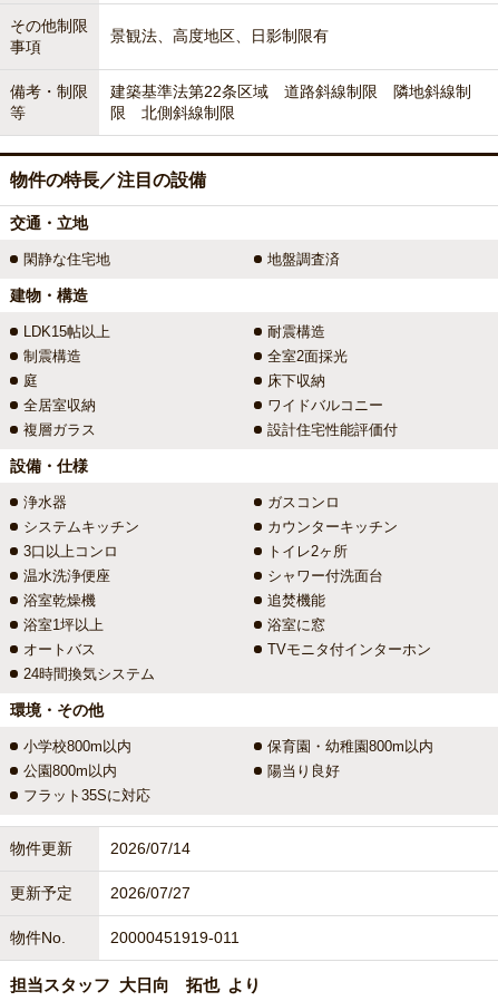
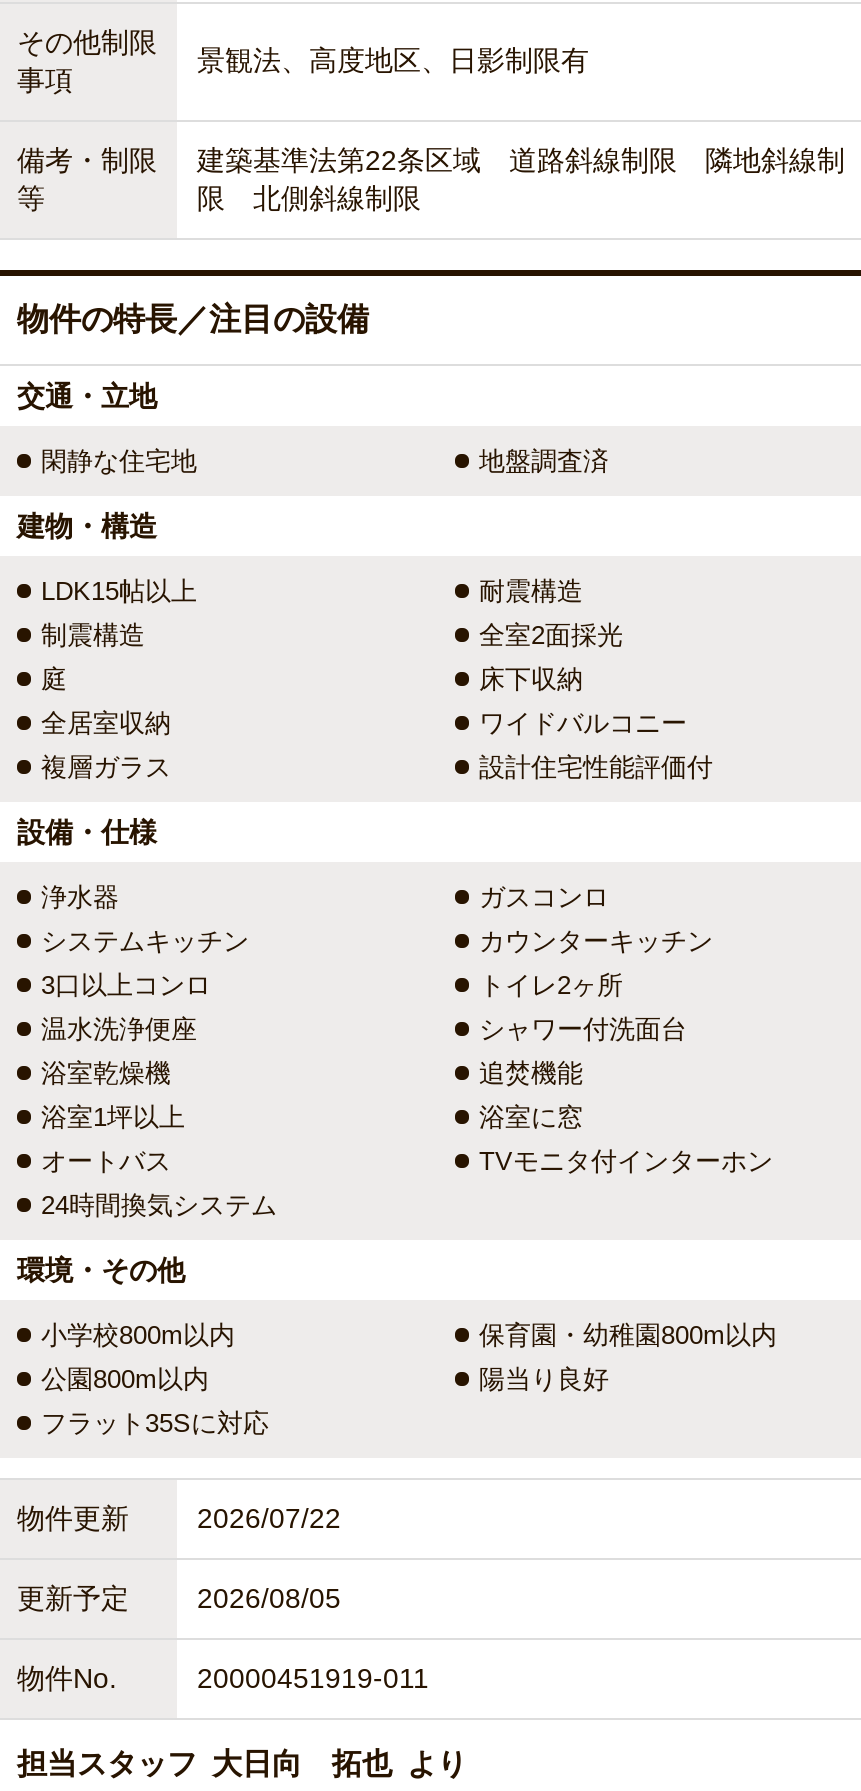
- 2026/07/14
+ 2026/07/22

- 2026/07/27
+ 2026/08/05
